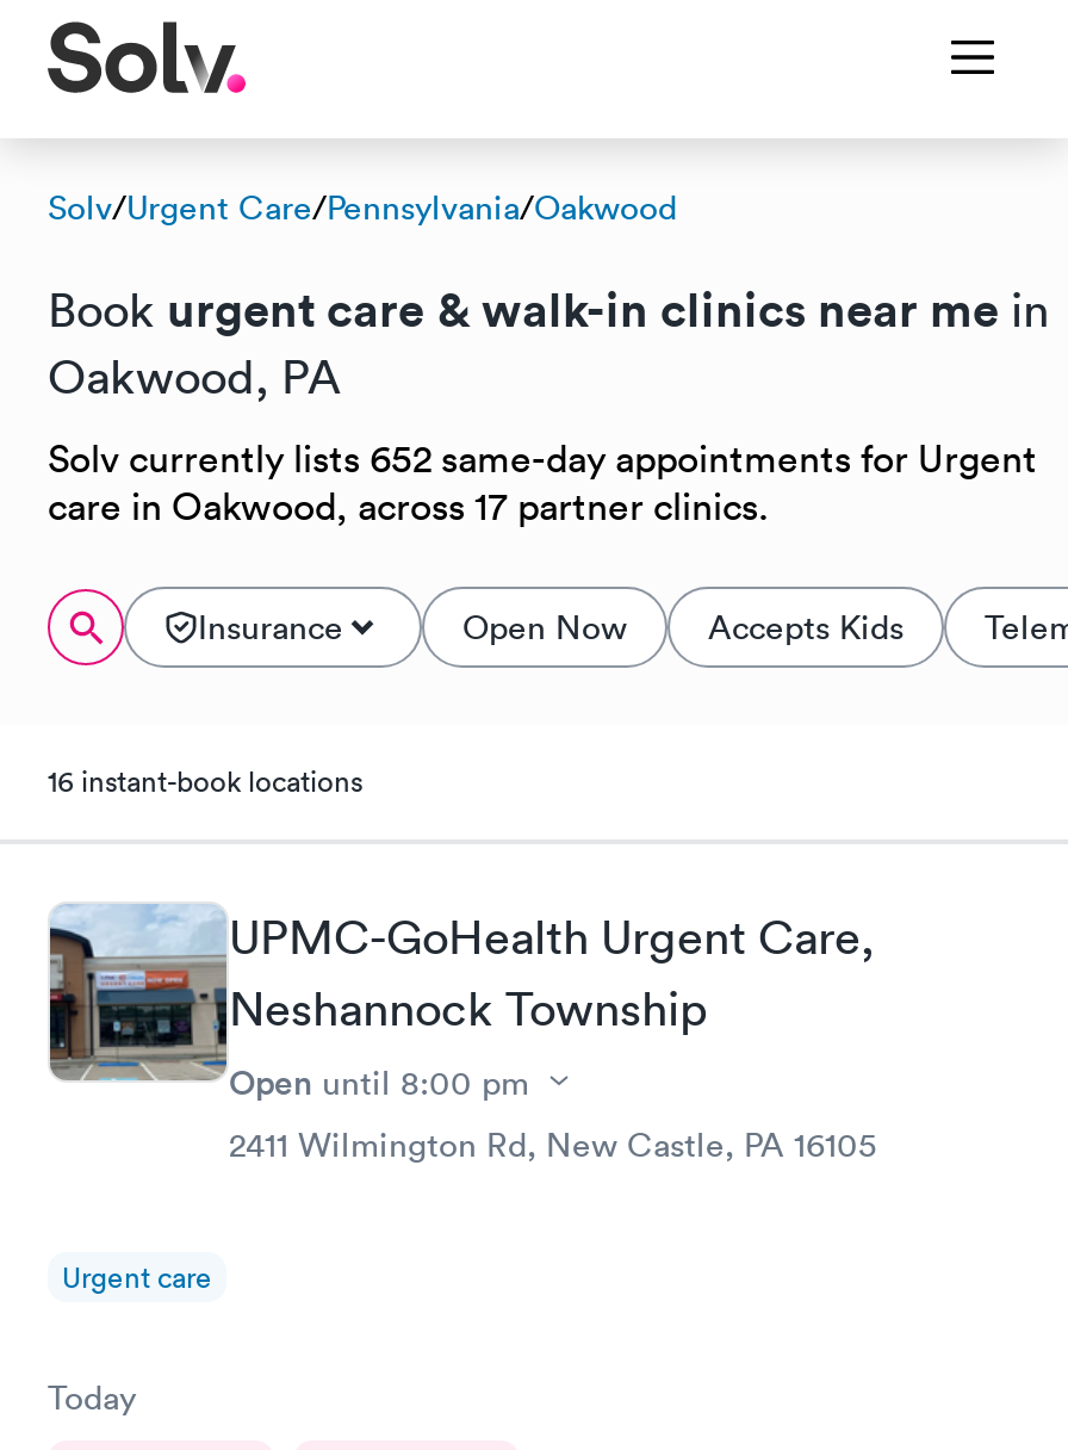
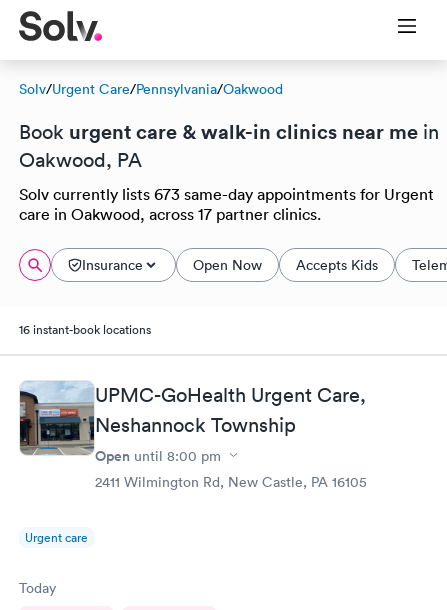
- Solv currently lists 652 same-day appointments for Urgent
+ Solv currently lists 673 same-day appointments for Urgent
